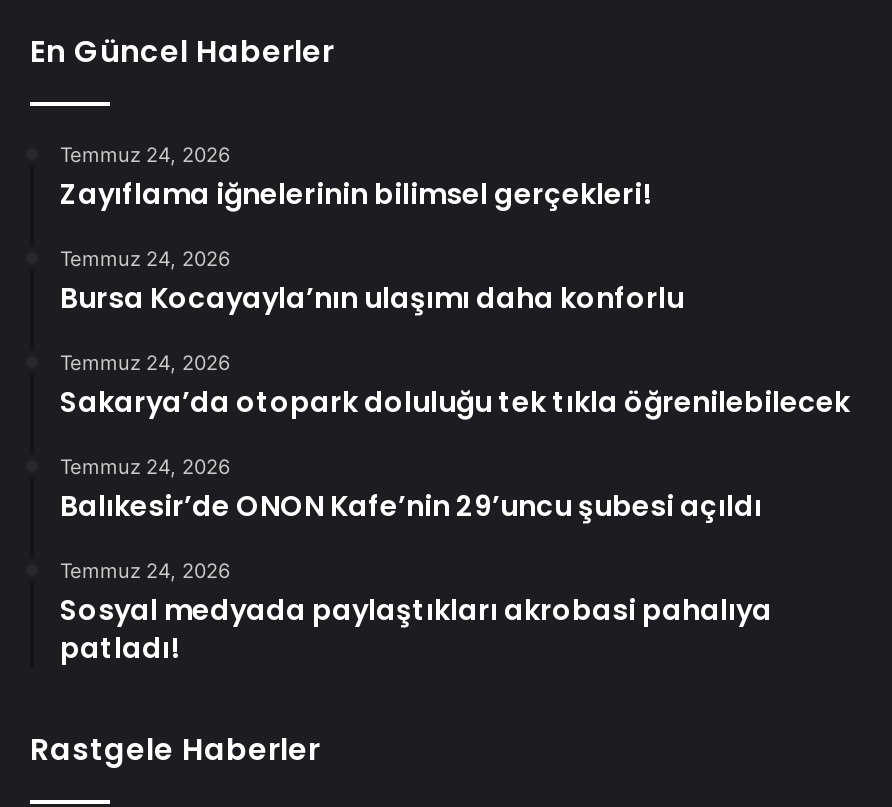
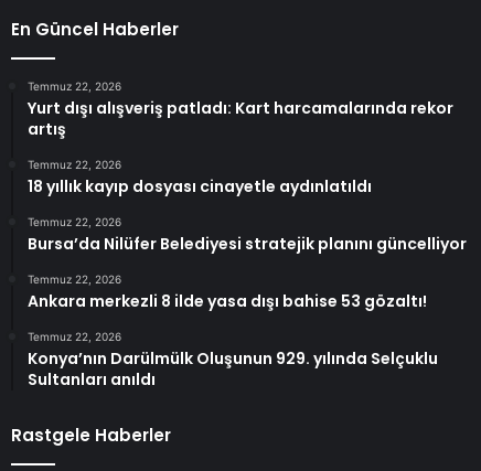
- Temmuz 24, 2026
- Zayıflama iğnelerinin bilimsel gerçekleri!
+ Temmuz 22, 2026
+ Yurt dışı alışveriş patladı: Kart harcamalarında rekor
+ artış

- Temmuz 24, 2026
- Bursa Kocayayla’nın ulaşımı daha konforlu
+ Temmuz 22, 2026
+ 18 yıllık kayıp dosyası cinayetle aydınlatıldı

- Temmuz 24, 2026
- Sakarya’da otopark doluluğu tek tıkla öğrenilebilecek
+ Temmuz 22, 2026
+ Bursa’da Nilüfer Belediyesi stratejik planını güncelliyor

- Temmuz 24, 2026
- Balıkesir’de ONON Kafe’nin 29’uncu şubesi açıldı
+ Temmuz 22, 2026
+ Ankara merkezli 8 ilde yasa dışı bahise 53 gözaltı!

- Temmuz 24, 2026
- Sosyal medyada paylaştıkları akrobasi pahalıya
- patladı!
+ Temmuz 22, 2026
+ Konya’nın Darülmülk Oluşunun 929. yılında Selçuklu
+ Sultanları anıldı
